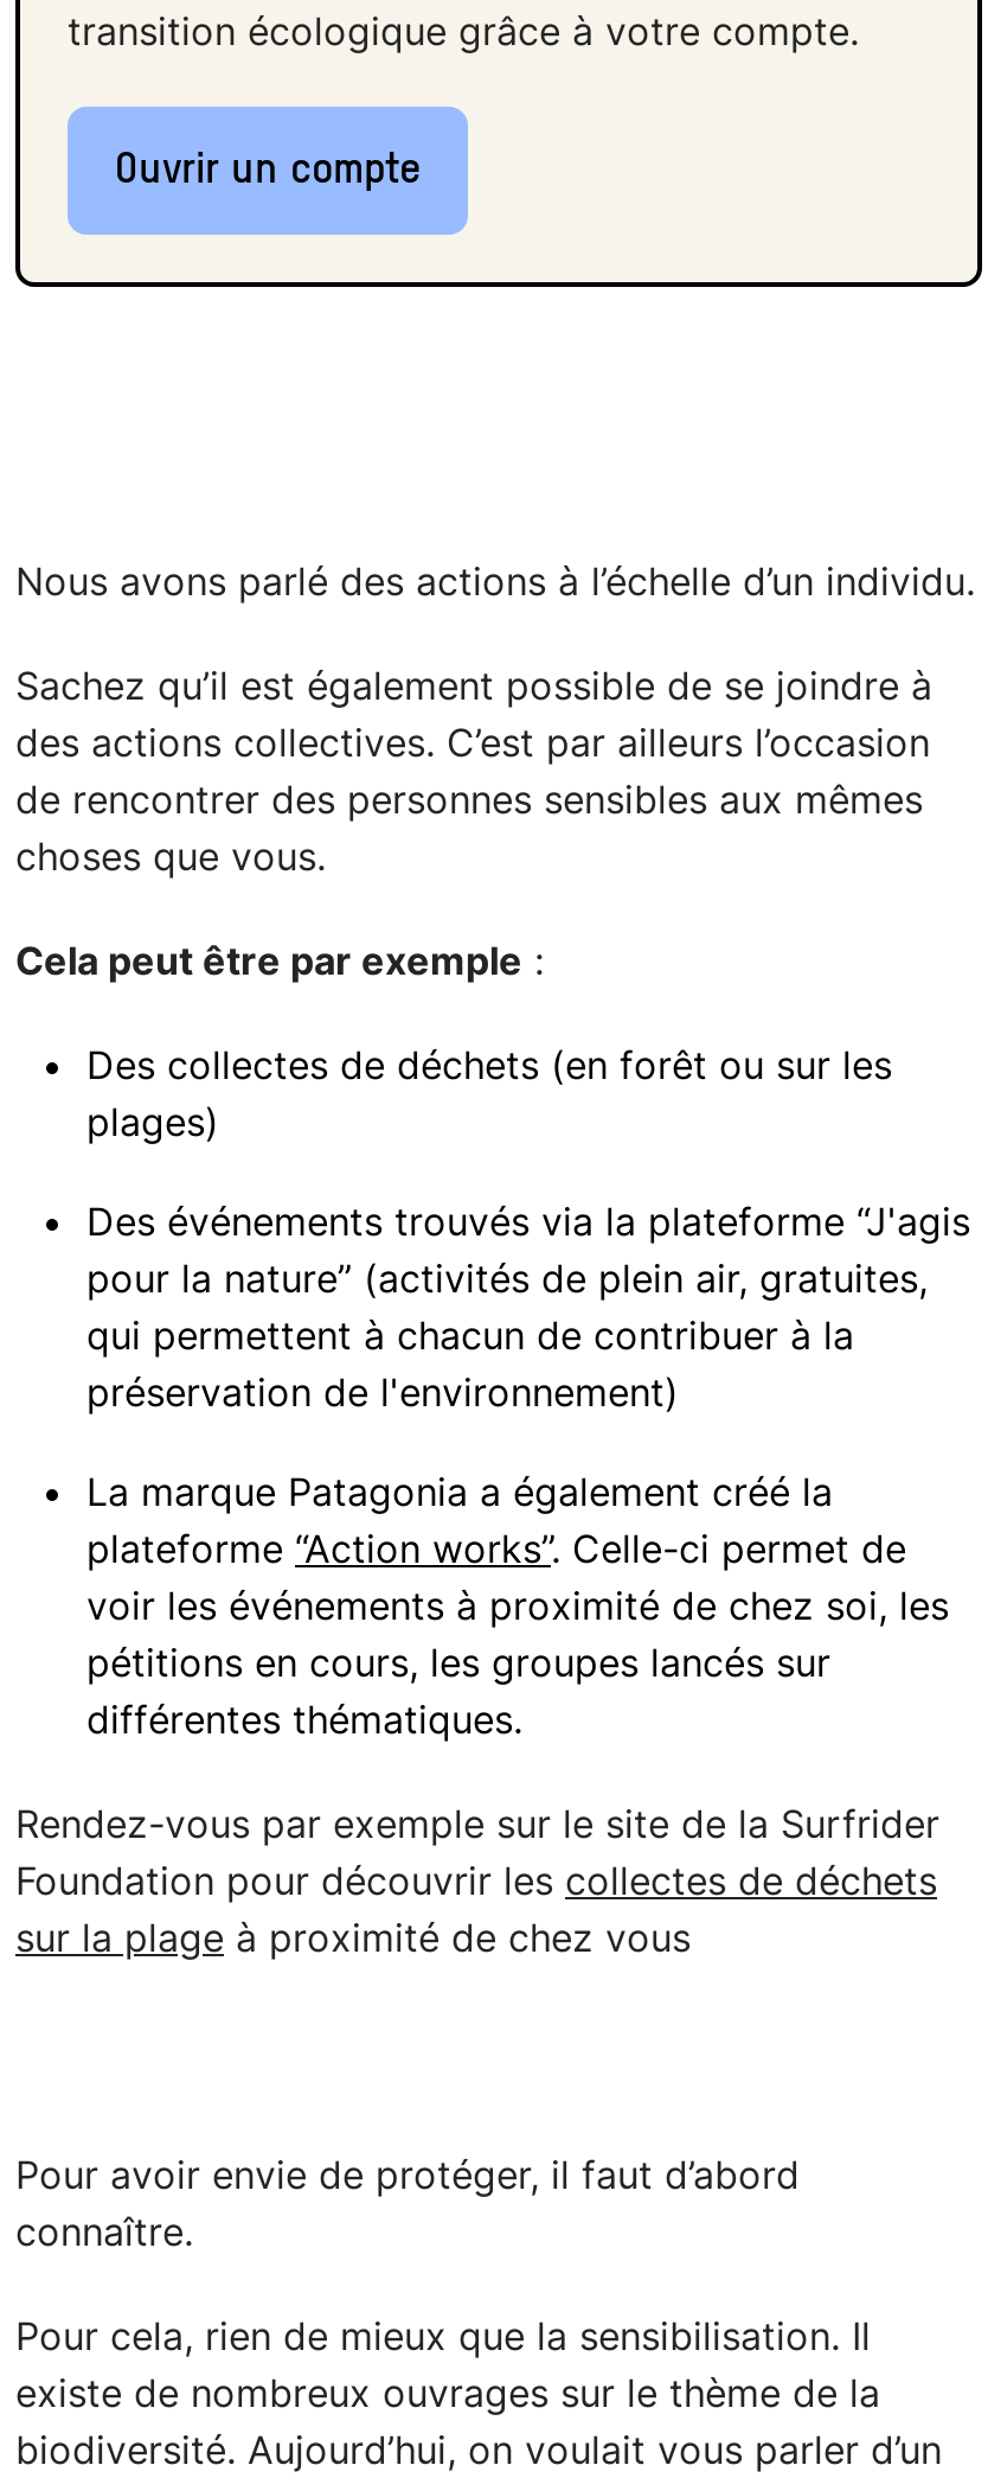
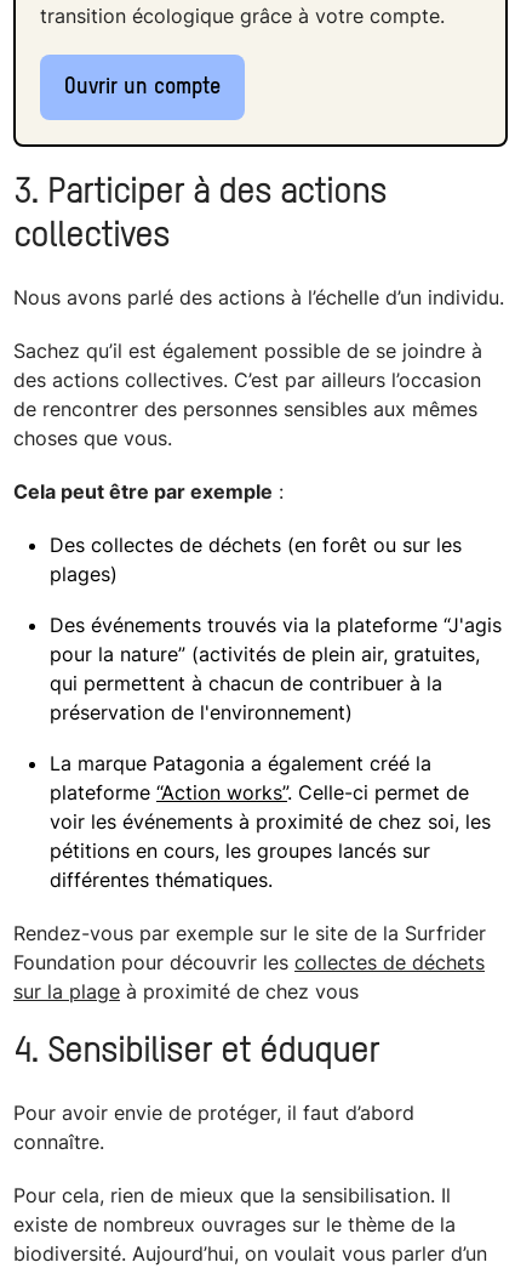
+ 3. Participer à des actions
+ collectives

+ 4. Sensibiliser et éduquer
